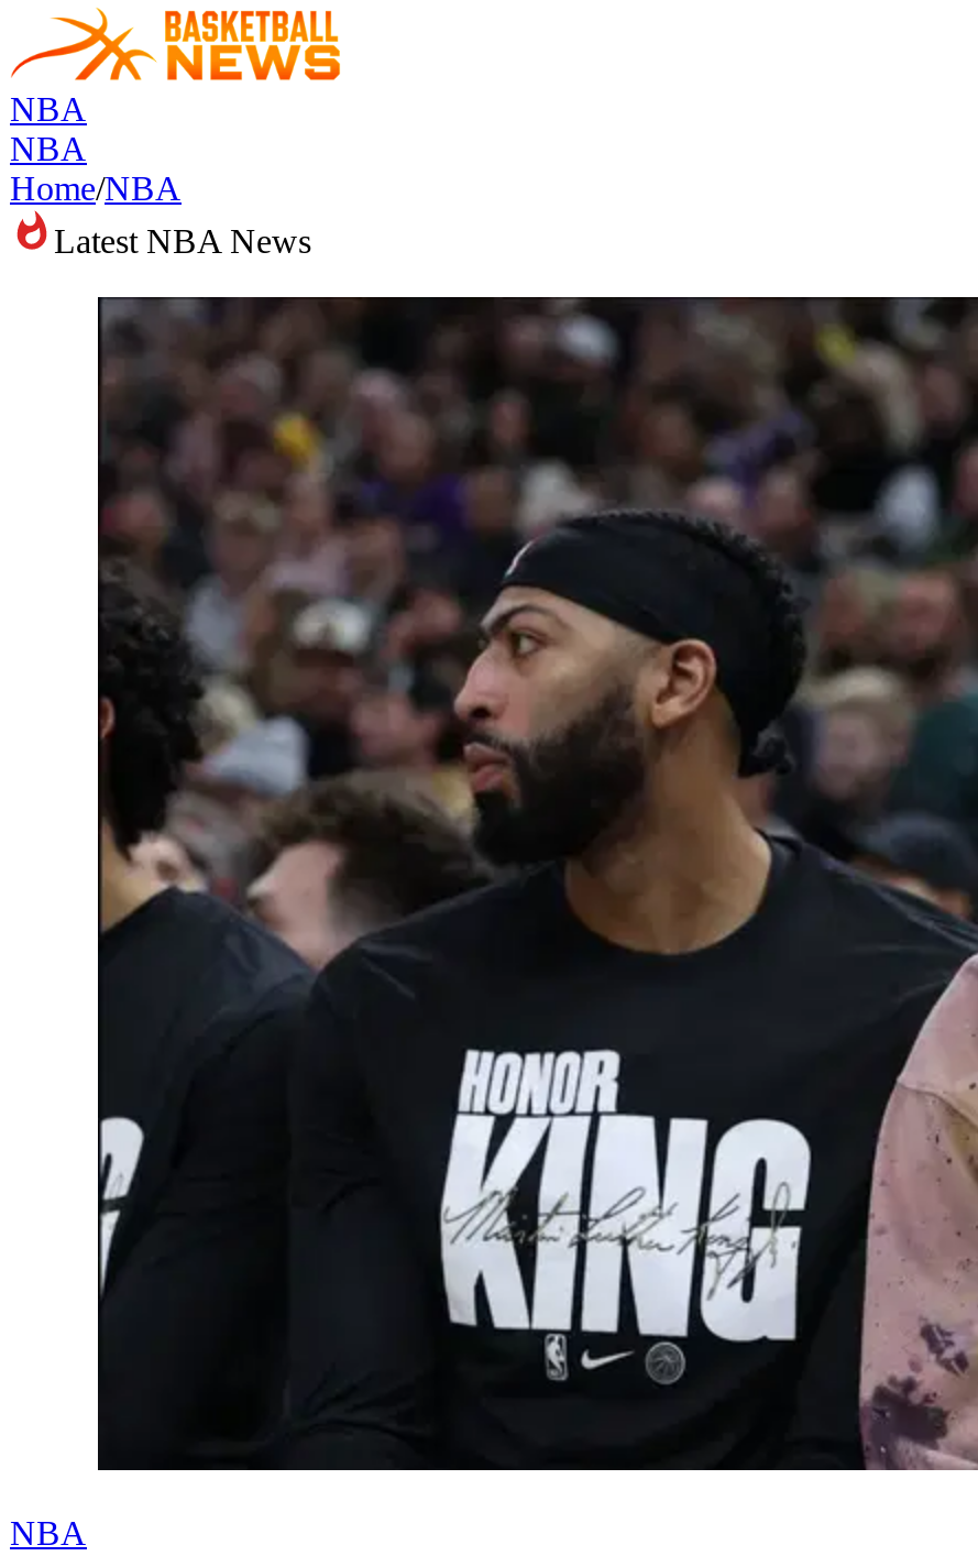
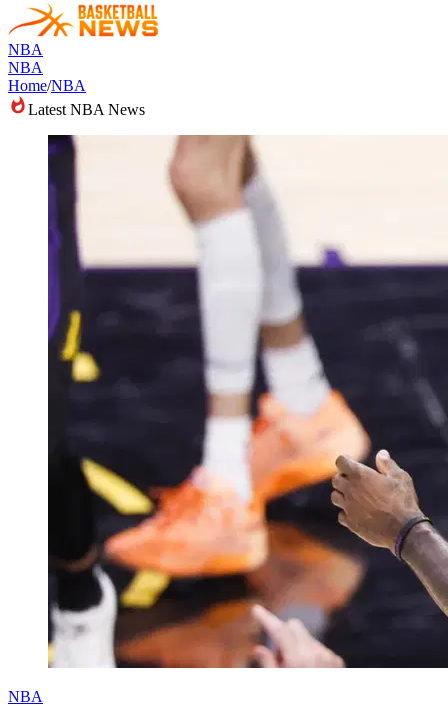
- [image]
+ [image]
